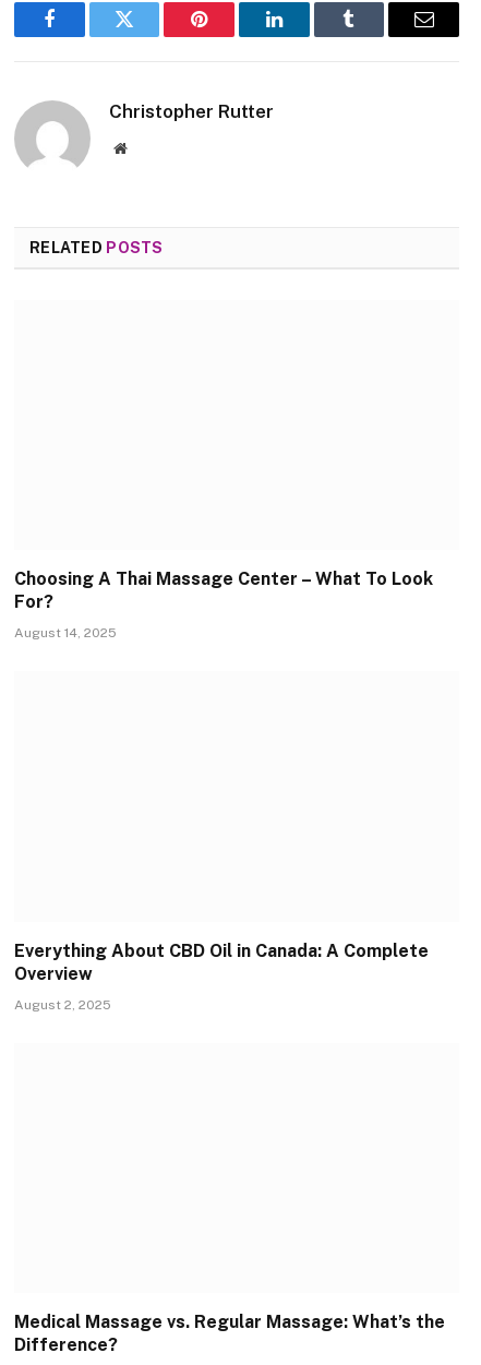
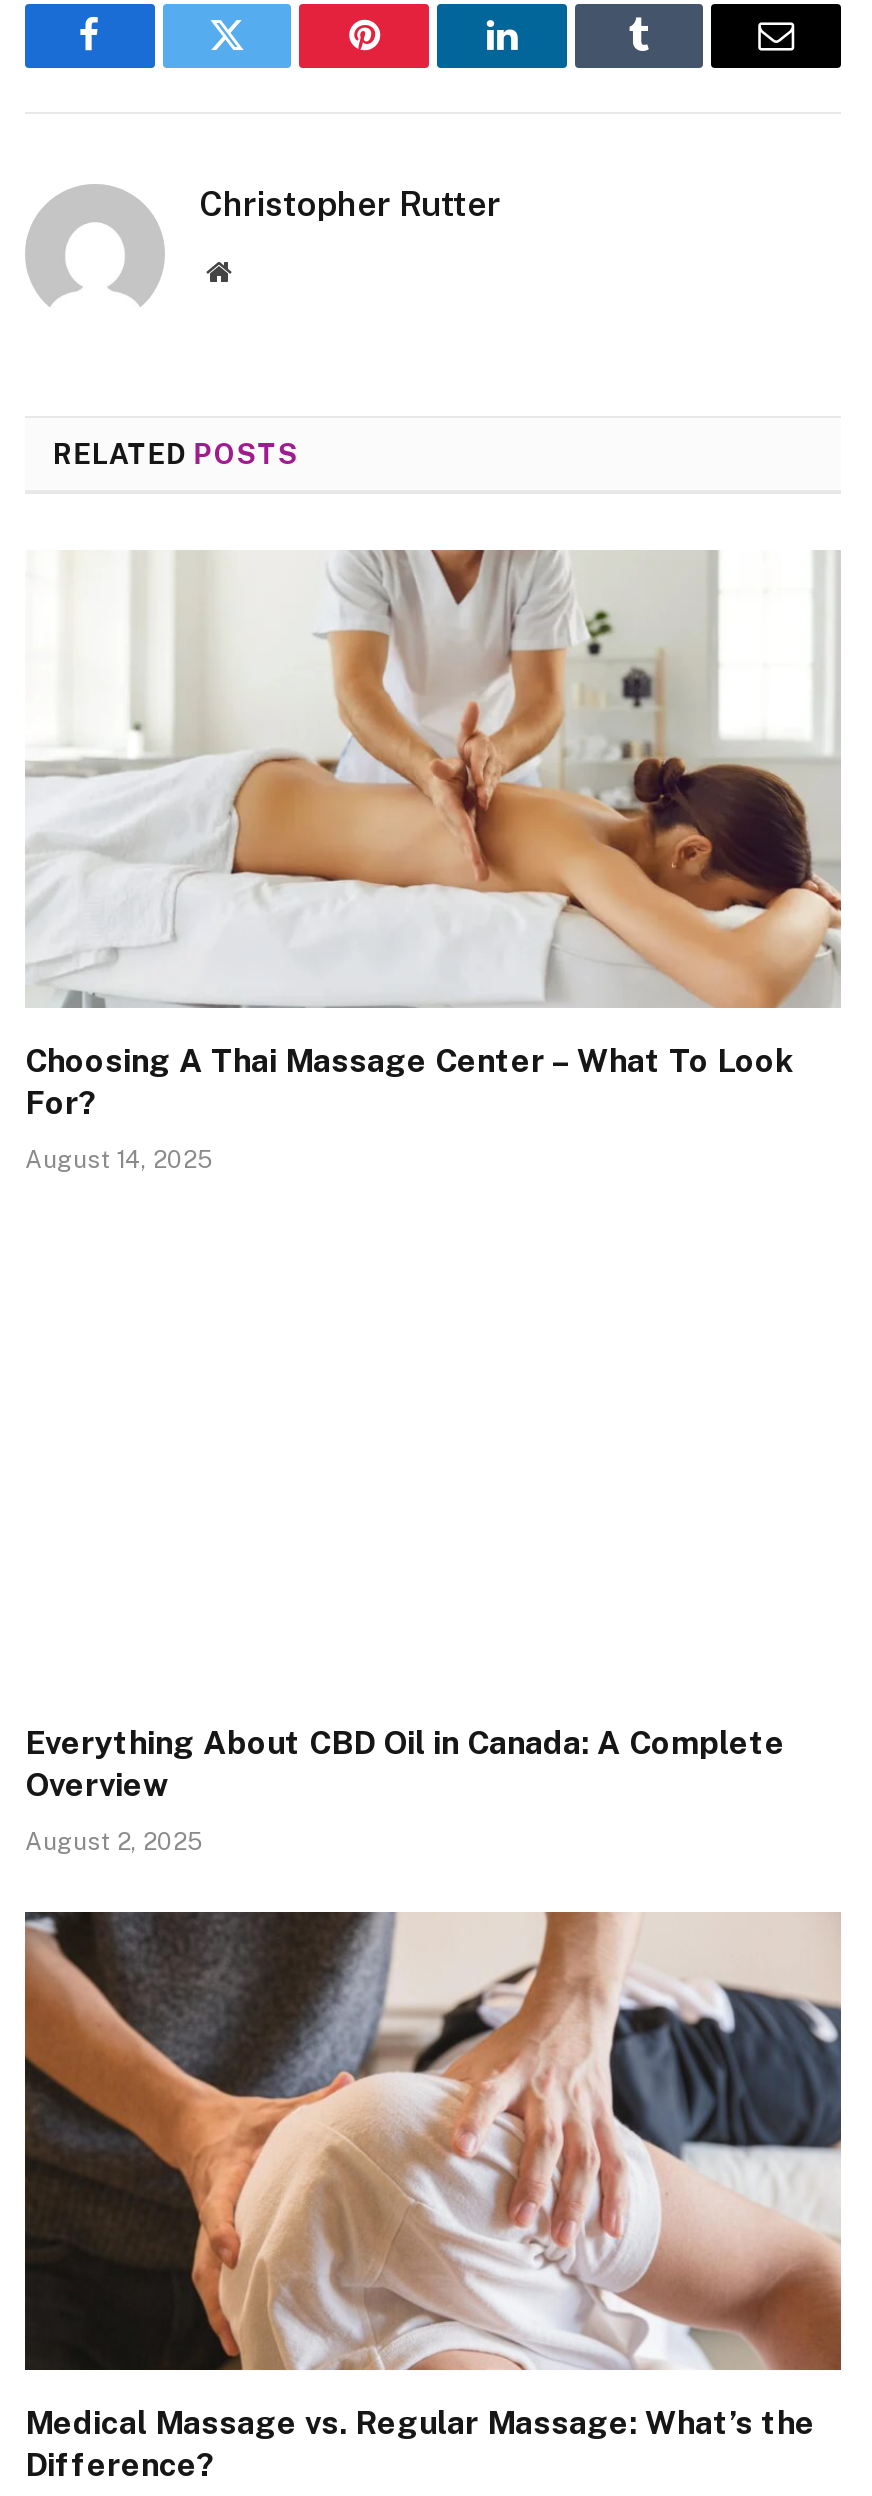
+ [image]

+ [image]
